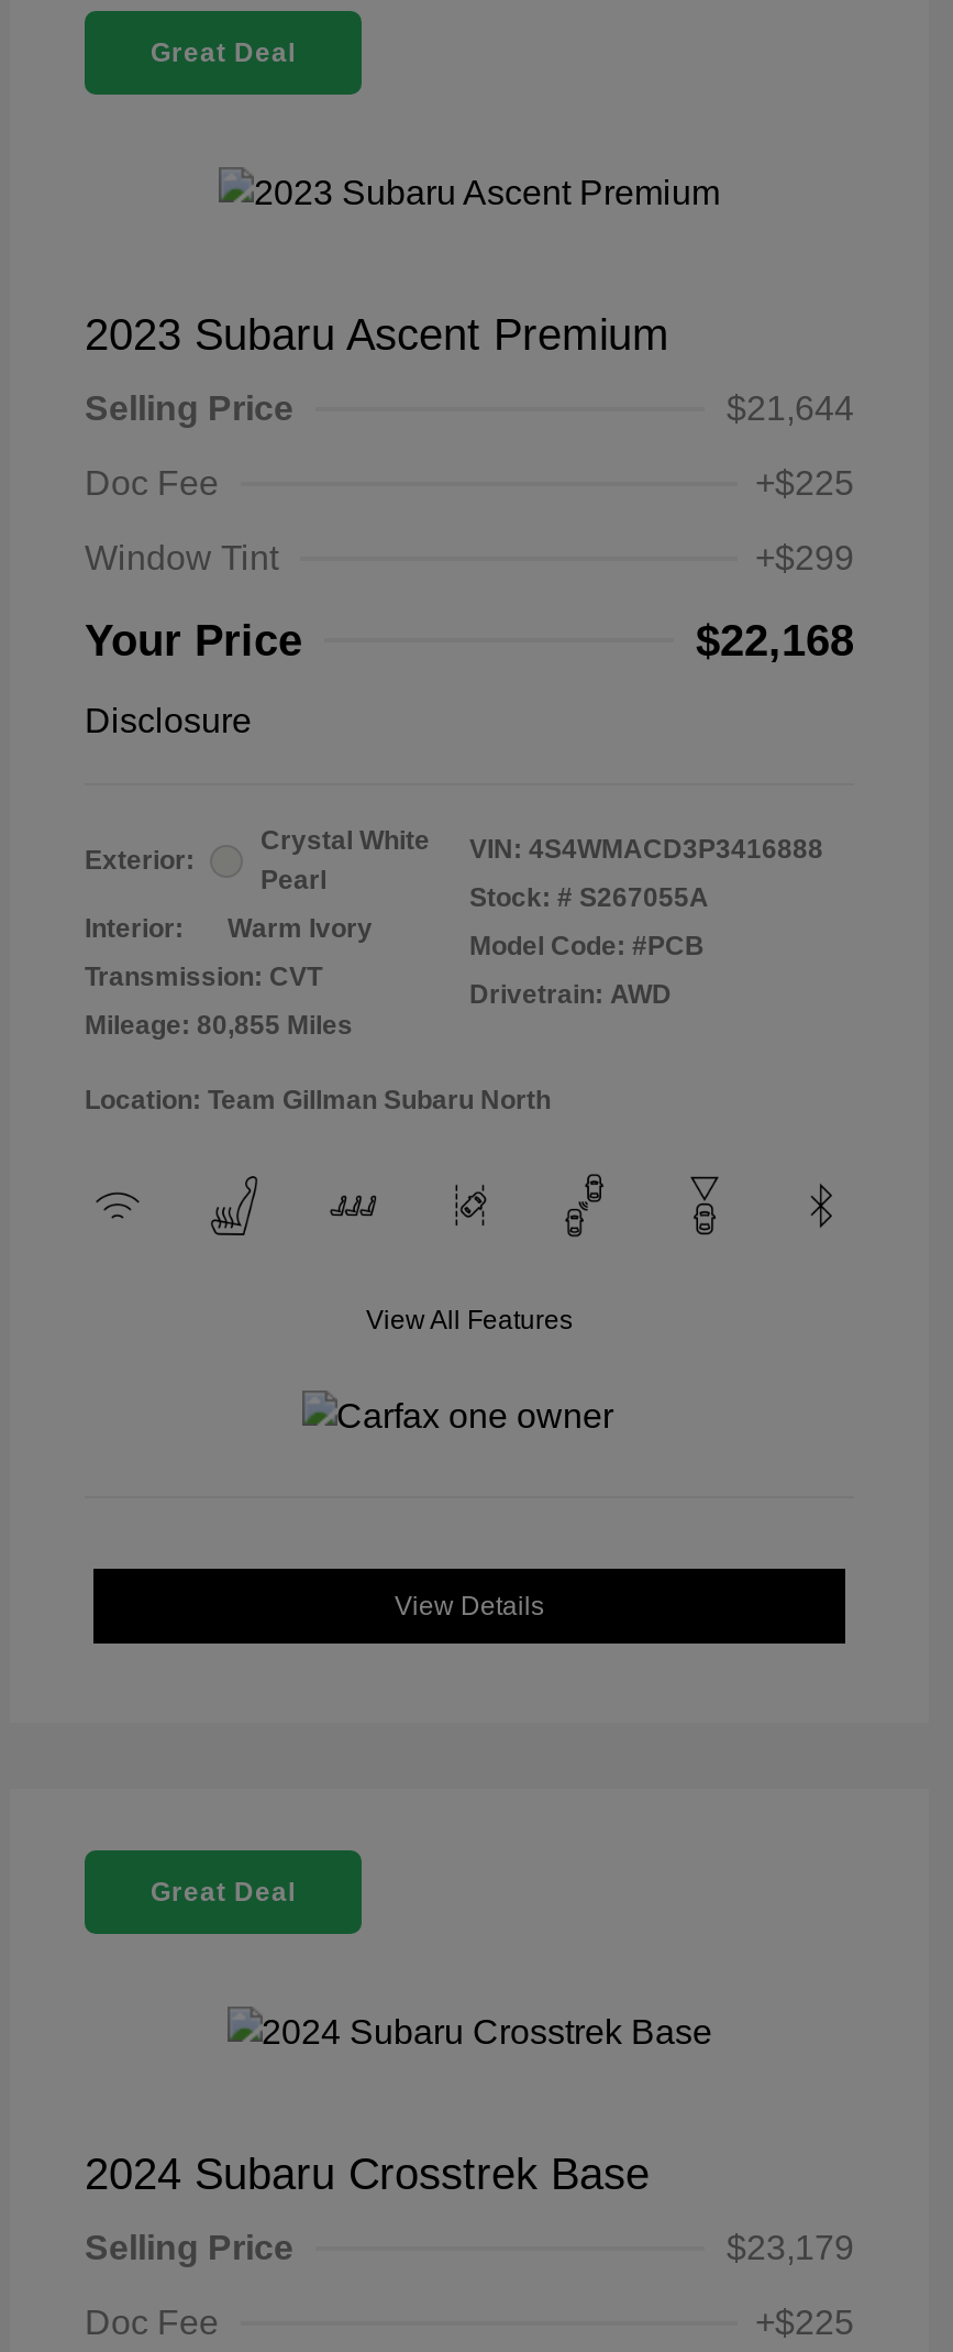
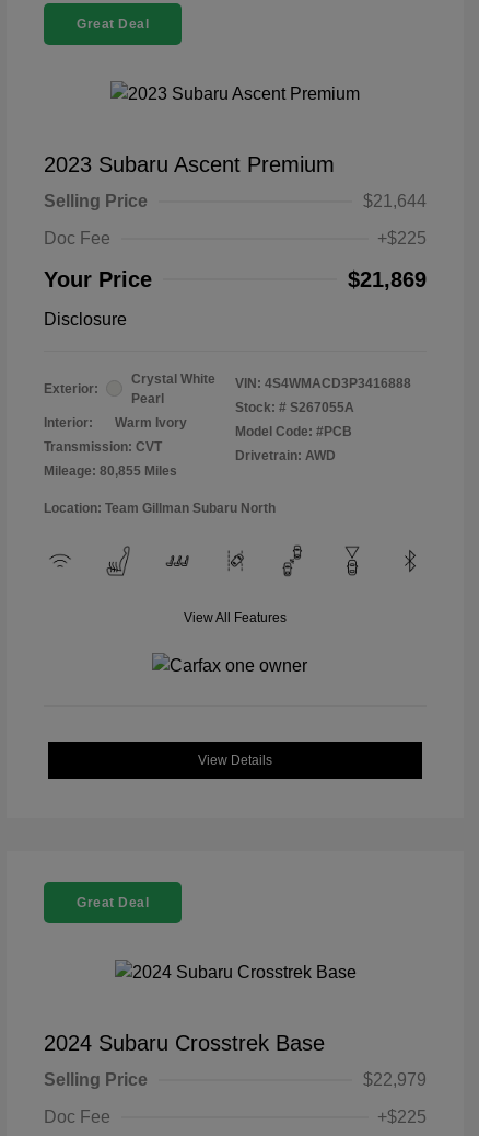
- Window Tint
- +$299

- $22,168
+ $21,869

- $23,179
+ $22,979
